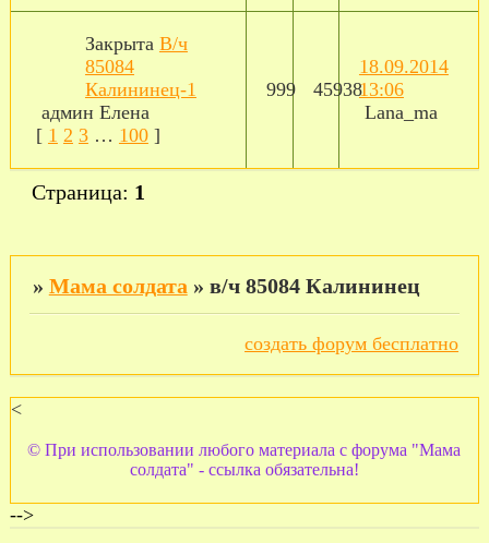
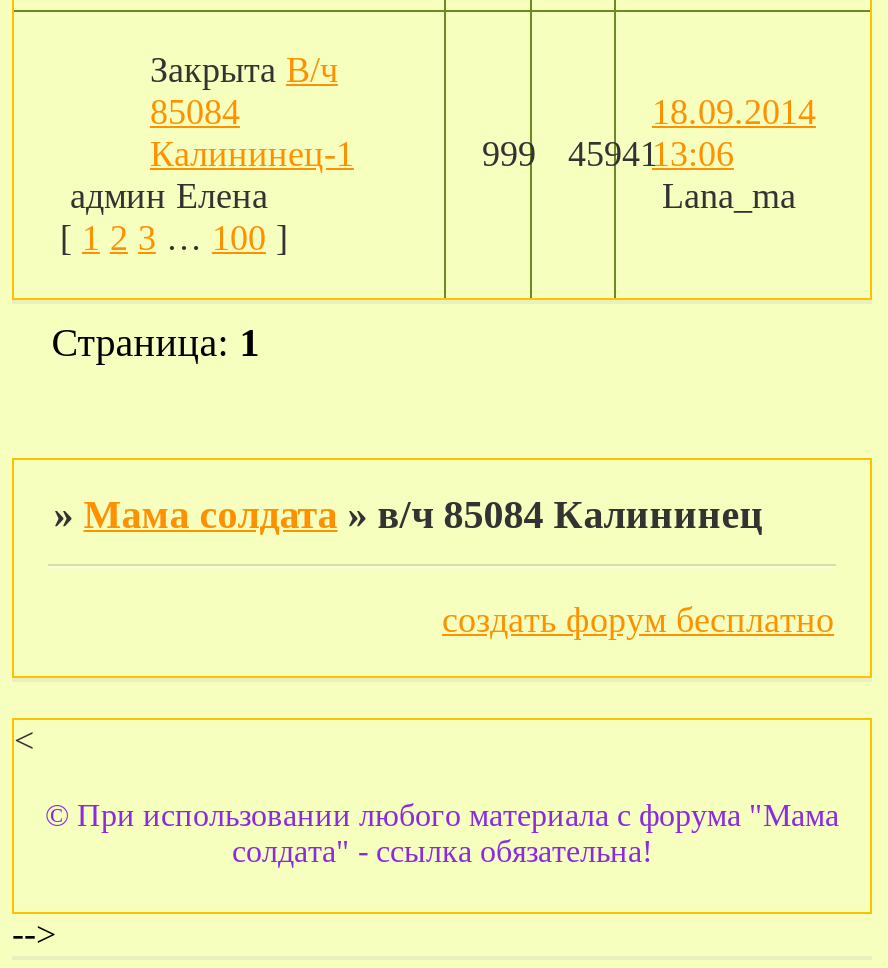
- 999 45938 13:06
+ 999 45941 13:06
